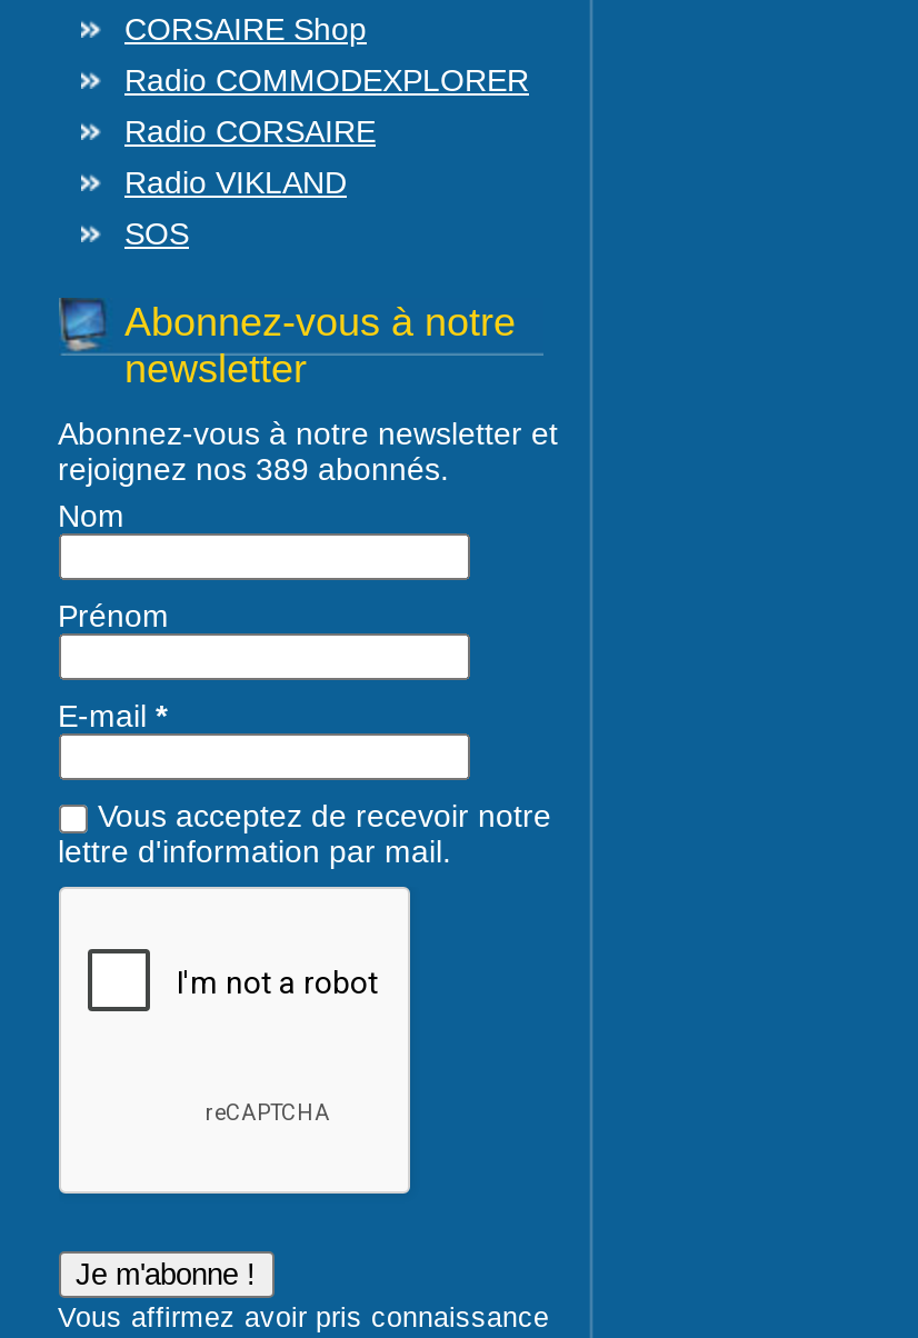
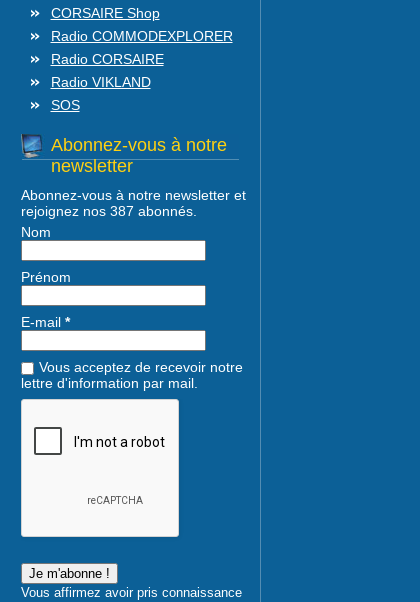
- rejoignez nos 389 abonnés.
+ rejoignez nos 387 abonnés.
